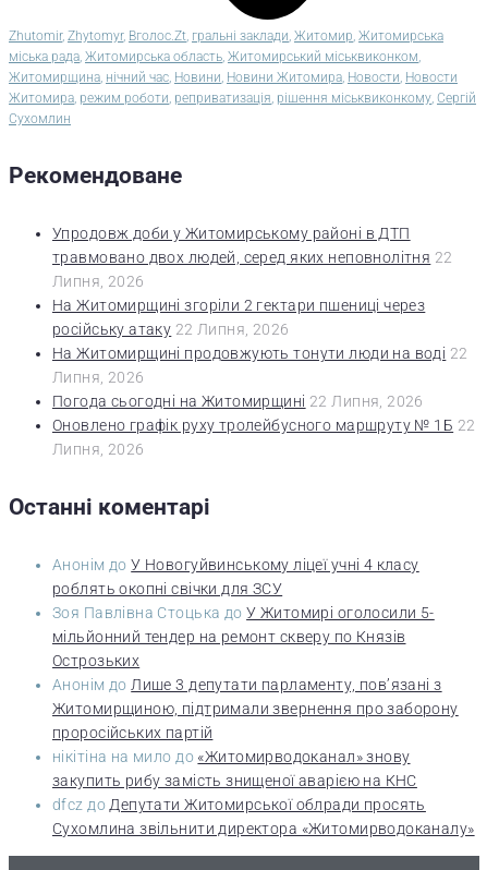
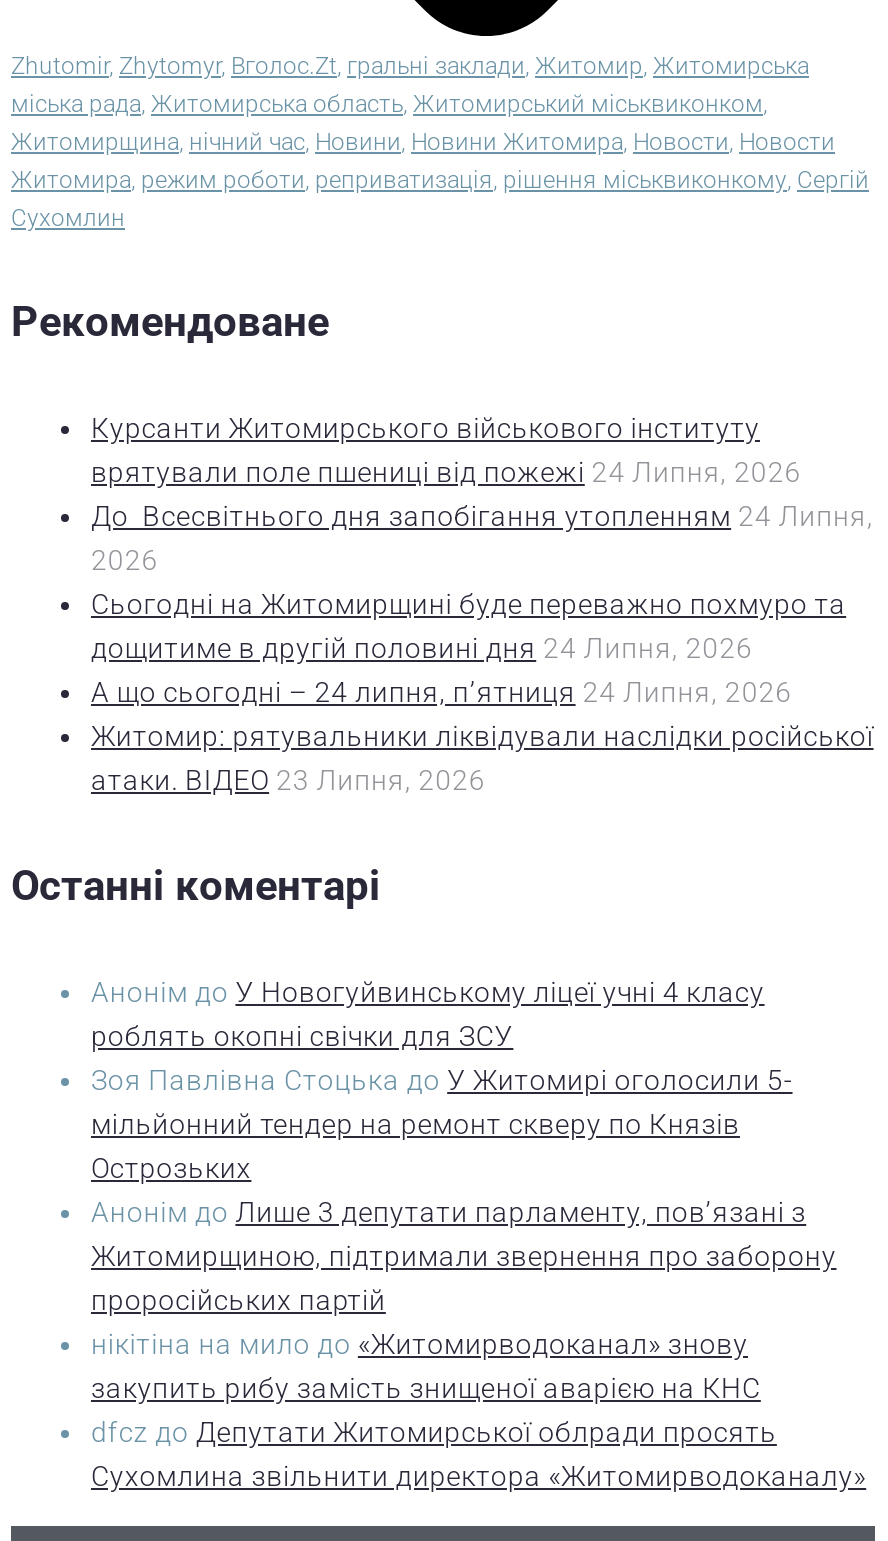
- Упродовж доби у Житомирському районі в ДТП
- травмовано двох людей, серед яких неповнолітня 22
- Липня, 2026
- На Житомирщині згоріли 2 гектари пшениці через
- російську атаку 22 Липня, 2026
- На Житомирщині продовжують тонути люди на воді 22
- Липня, 2026
- Погода сьогодні на Житомирщині 22 Липня, 2026
- Оновлено графік руху тролейбусного маршруту № 1Б 22
- Липня, 2026
+ Курсанти Житомирського військового інституту
+ врятували поле пшениці від пожежі 24 Липня, 2026
+ До Всесвітнього дня запобігання утопленням 24 Липня,
+ 2026
+ Сьогодні на Житомирщині буде переважно похмуро та
+ дощитиме в другій половині дня 24 Липня, 2026
+ А що сьогодні – 24 липня, пʼятниця 24 Липня, 2026
+ Житомир: рятувальники ліквідували наслідки російської
+ атаки. ВІДЕО 23 Липня, 2026
